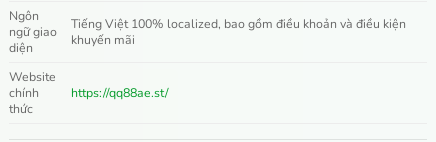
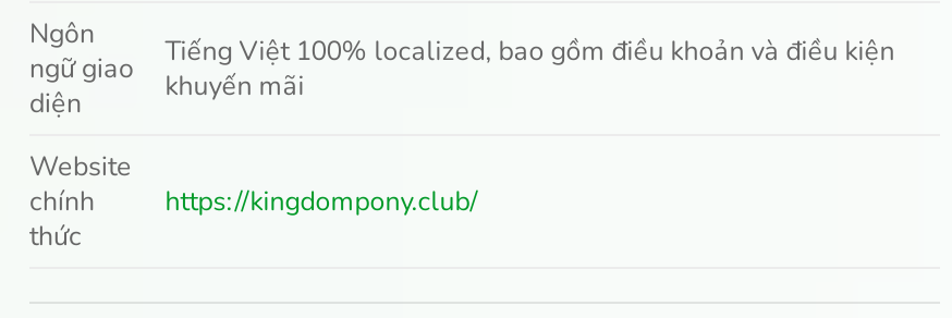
- https://qq88ae.st/
+ https://kingdompony.club/
